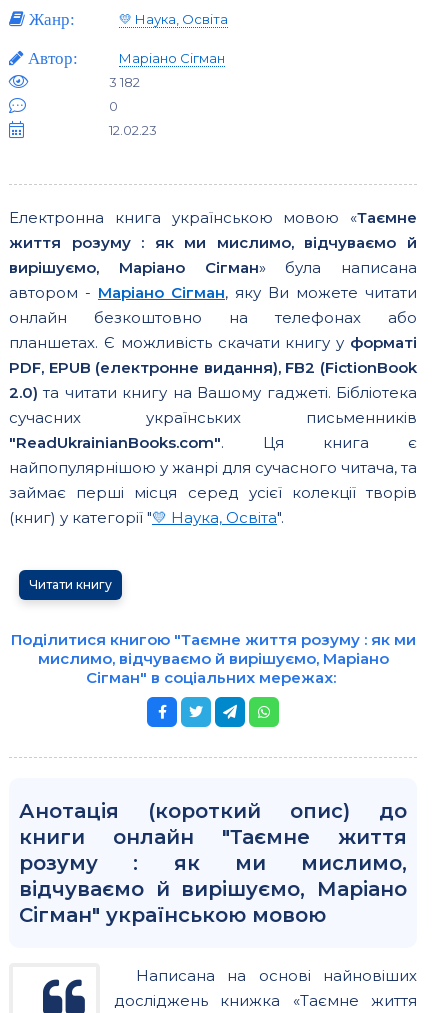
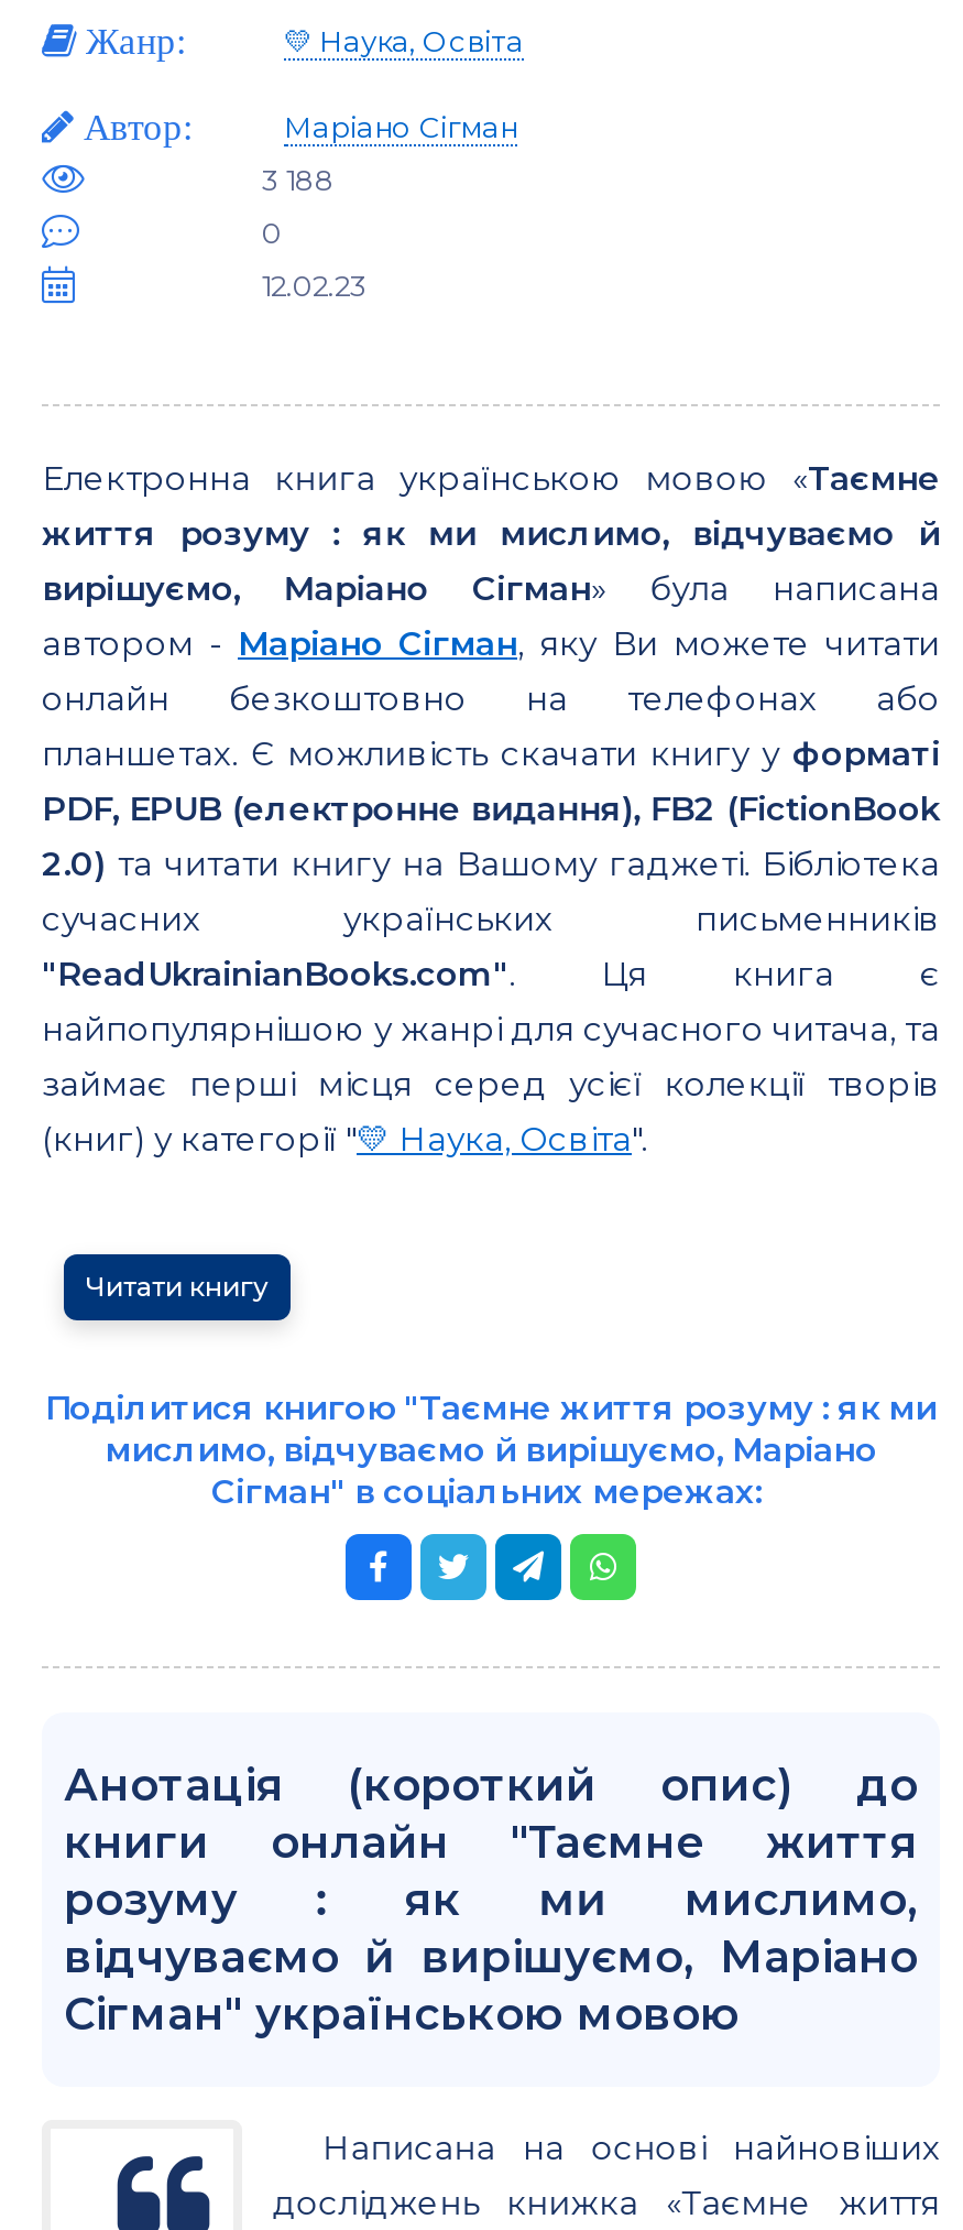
- 3 182
+ 3 188
